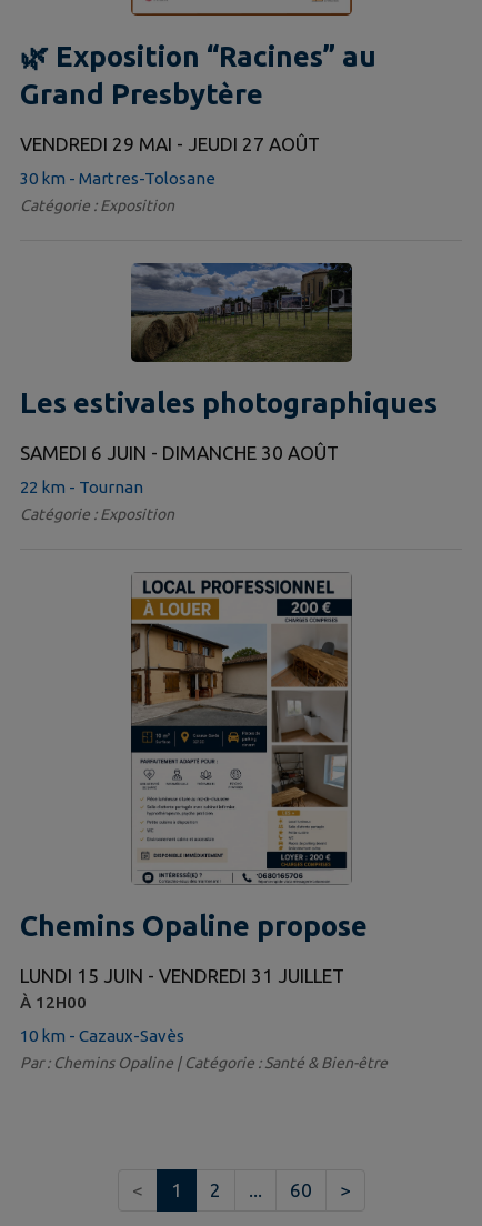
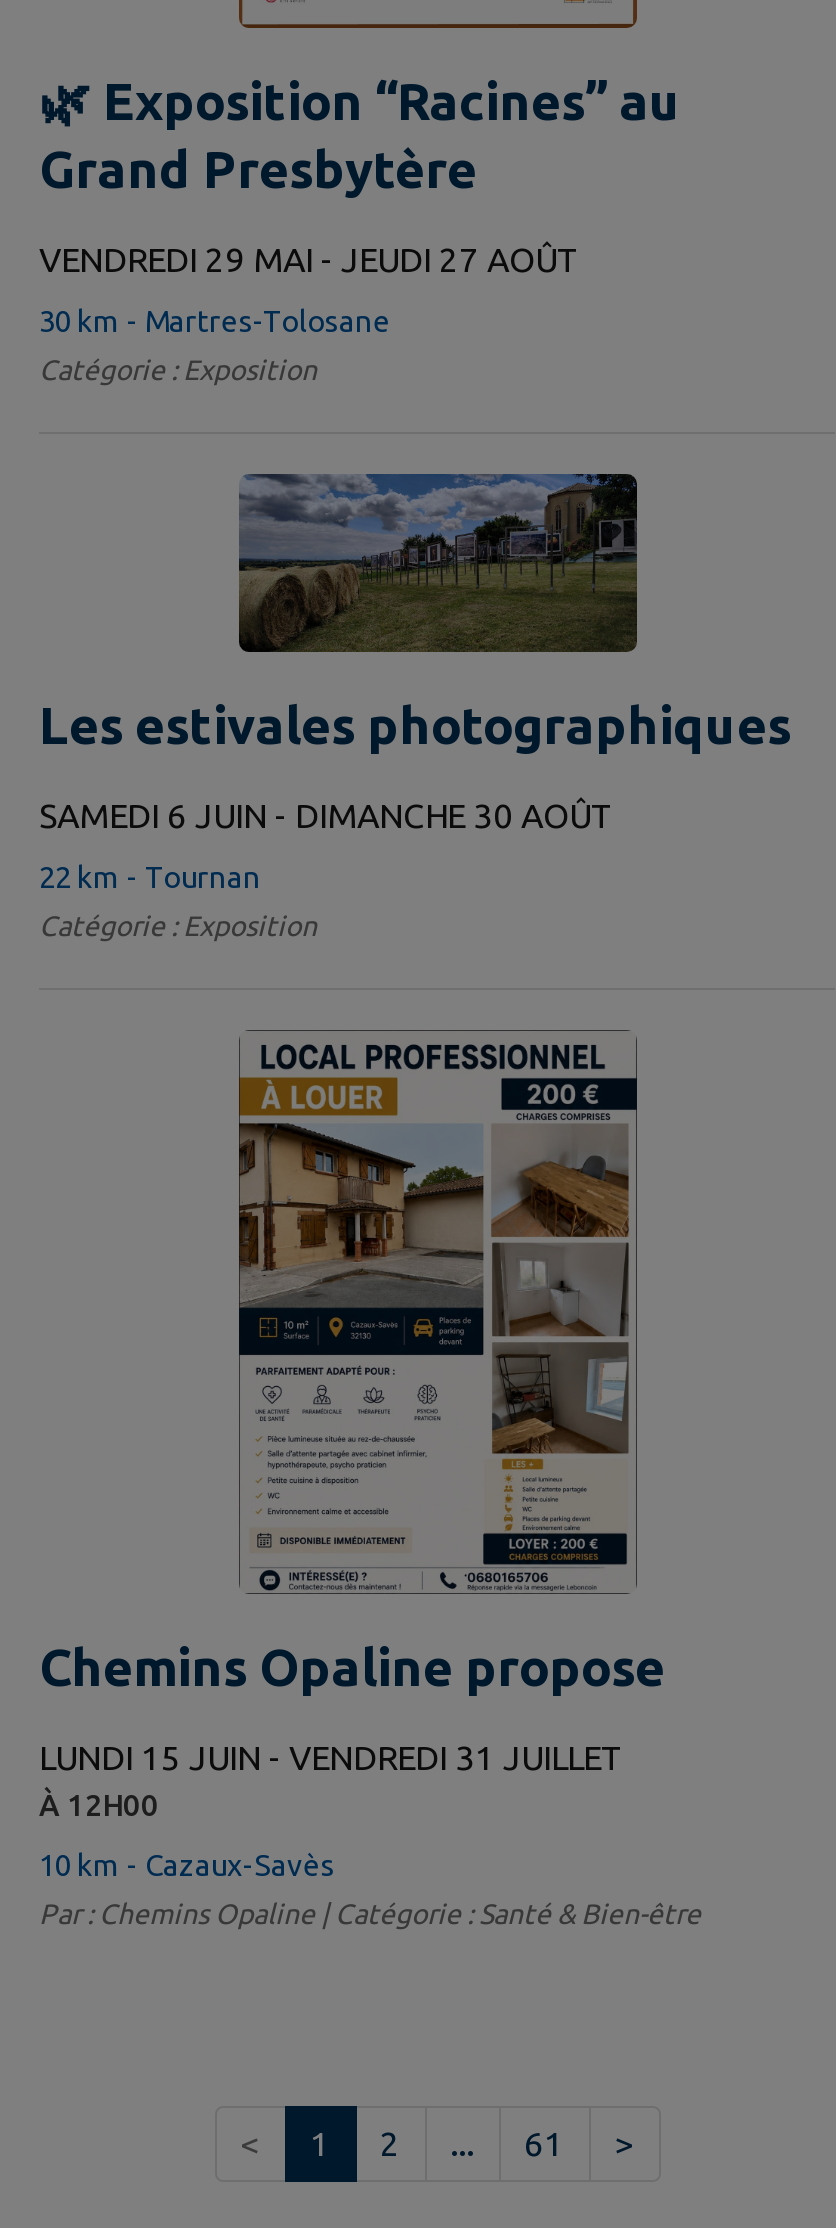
- 60
+ 61
